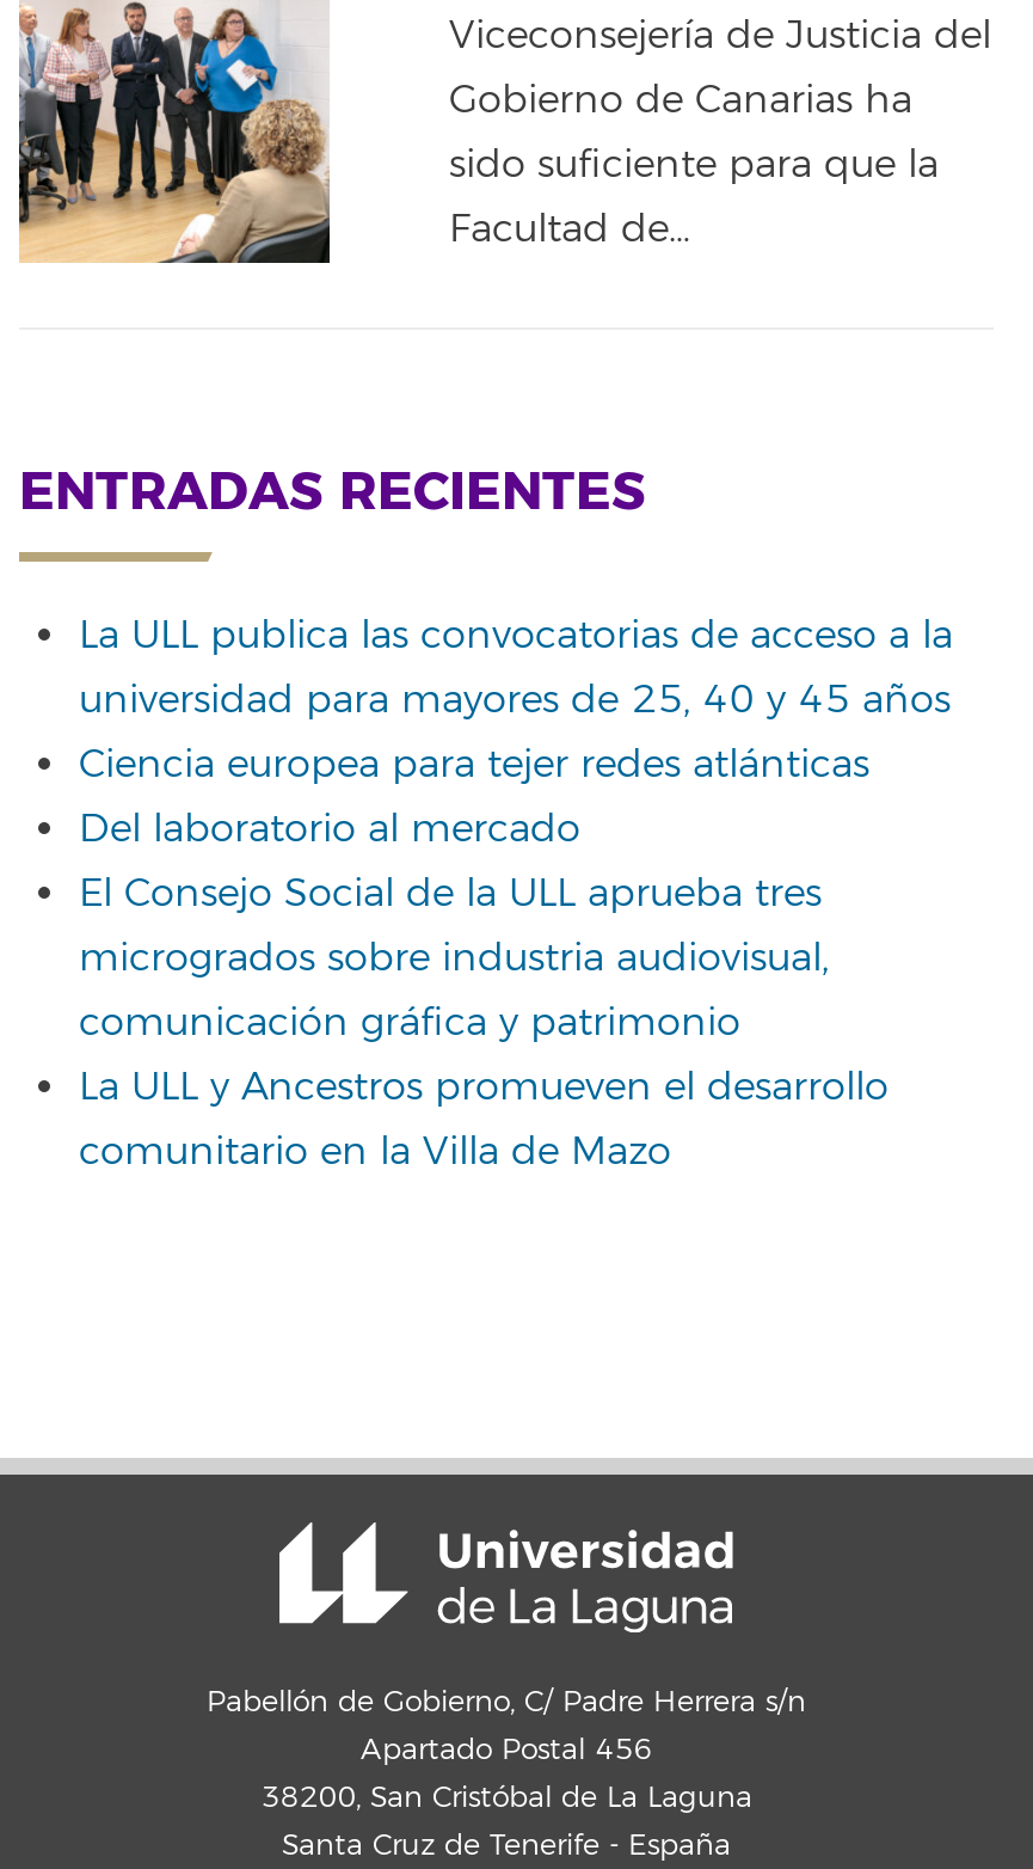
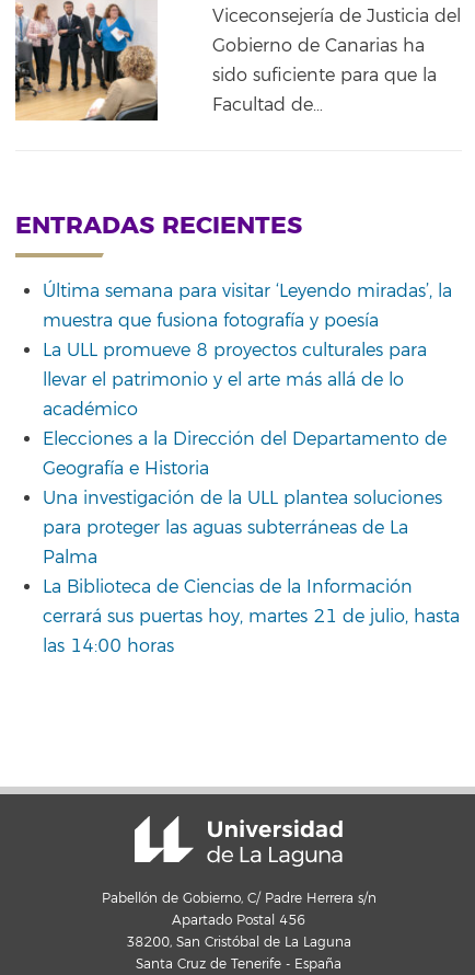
- La ULL publica las convocatorias de acceso a la
- universidad para mayores de 25, 40 y 45 años
- Ciencia europea para tejer redes atlánticas
- Del laboratorio al mercado
- El Consejo Social de la ULL aprueba tres
- microgrados sobre industria audiovisual,
- comunicación gráfica y patrimonio
- La ULL y Ancestros promueven el desarrollo
- comunitario en la Villa de Mazo
+ Última semana para visitar ‘Leyendo miradas’, la
+ muestra que fusiona fotografía y poesía
+ La ULL promueve 8 proyectos culturales para
+ llevar el patrimonio y el arte más allá de lo
+ académico
+ Elecciones a la Dirección del Departamento de
+ Geografía e Historia
+ Una investigación de la ULL plantea soluciones
+ para proteger las aguas subterráneas de La
+ Palma
+ La Biblioteca de Ciencias de la Información
+ cerrará sus puertas hoy, martes 21 de julio, hasta
+ las 14:00 horas
